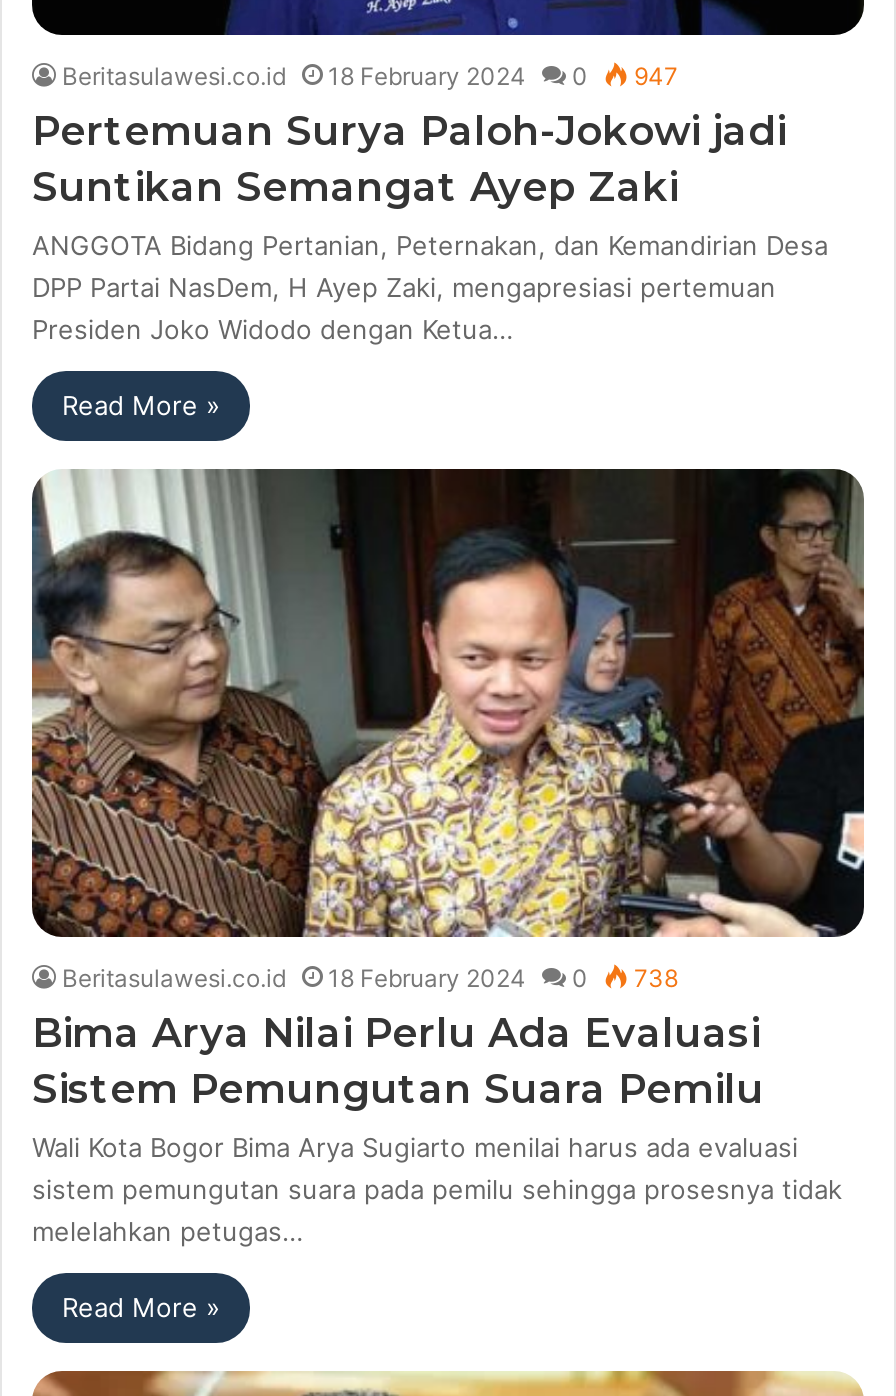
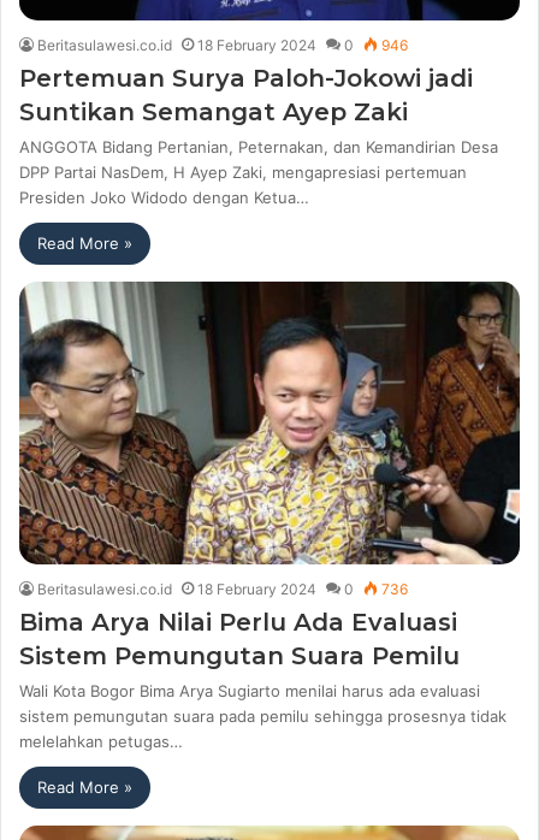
- Beritasulawesi.co.id 18 February 2024 0 947
+ Beritasulawesi.co.id 18 February 2024 0 946

- Beritasulawesi.co.id 18 February 2024 0 738
+ Beritasulawesi.co.id 18 February 2024 0 736
